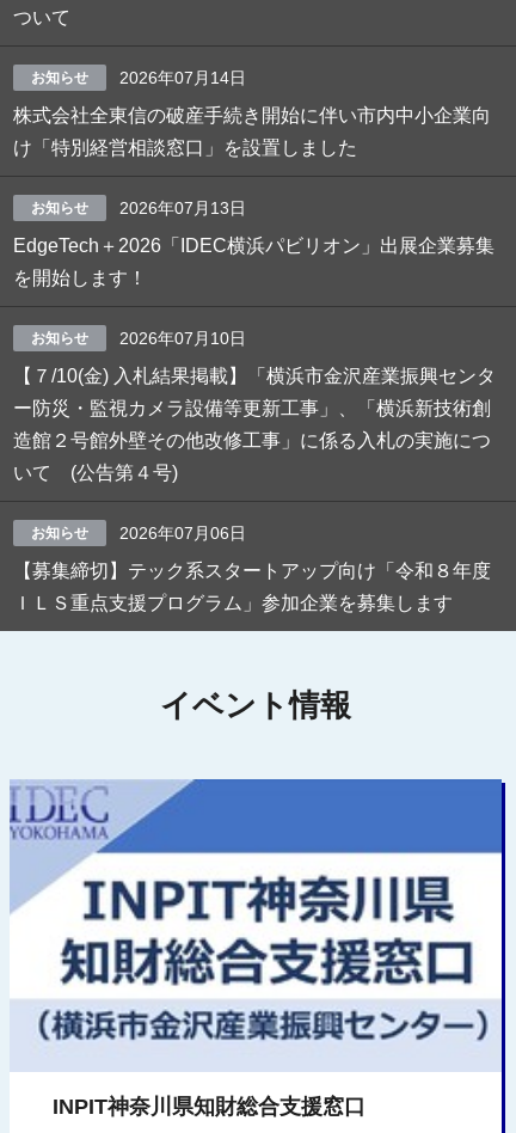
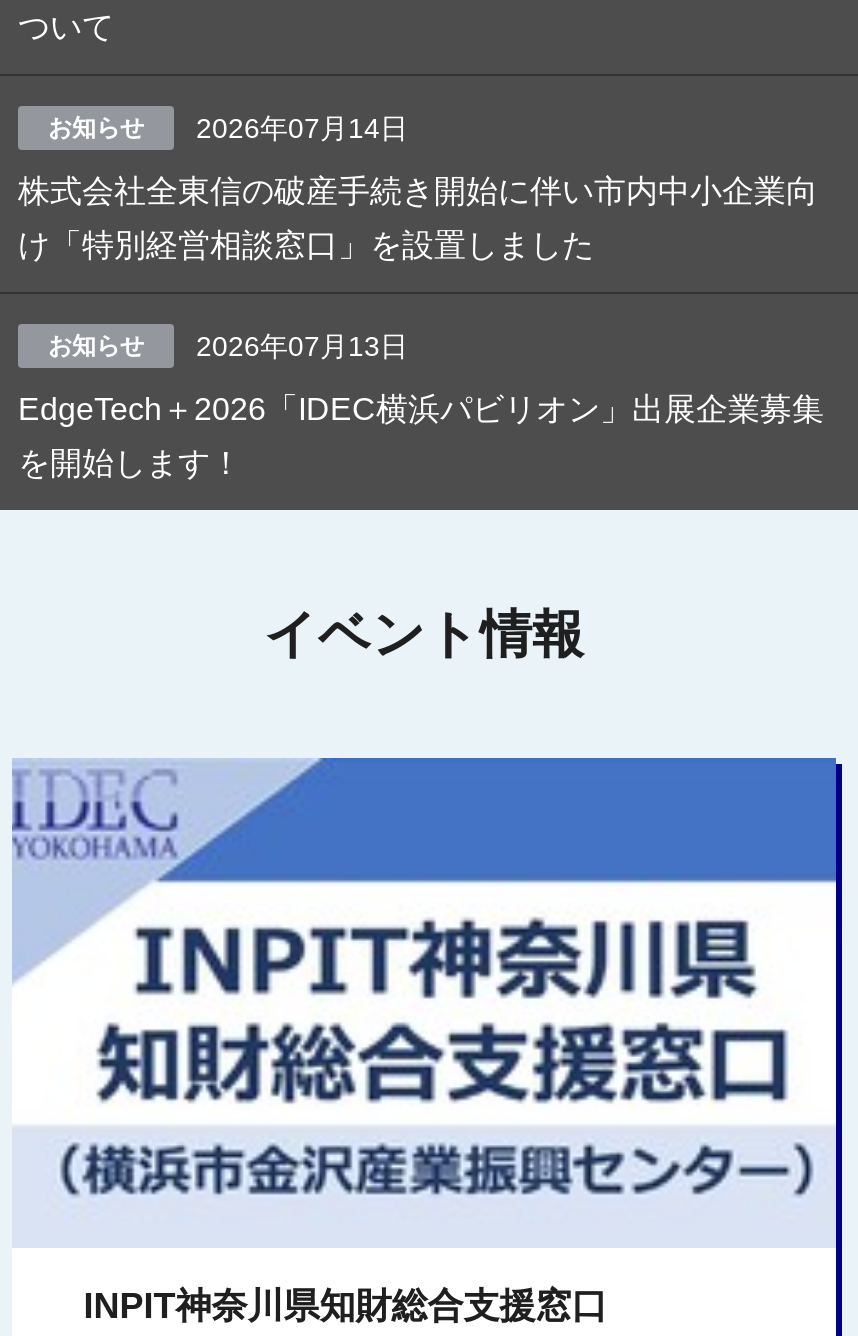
- お知らせ
- 2026年07月10日
- 【７/10(金) 入札結果掲載】「横浜市金沢産業振興センタ
- ー防災・監視カメラ設備等更新工事」、「横浜新技術創
- 造館２号館外壁その他改修工事」に係る入札の実施につ
- いて (公告第４号)
- お知らせ
- 2026年07月06日
- 【募集締切】テック系スタートアップ向け「令和８年度
- ＩＬＳ重点支援プログラム」参加企業を募集します
